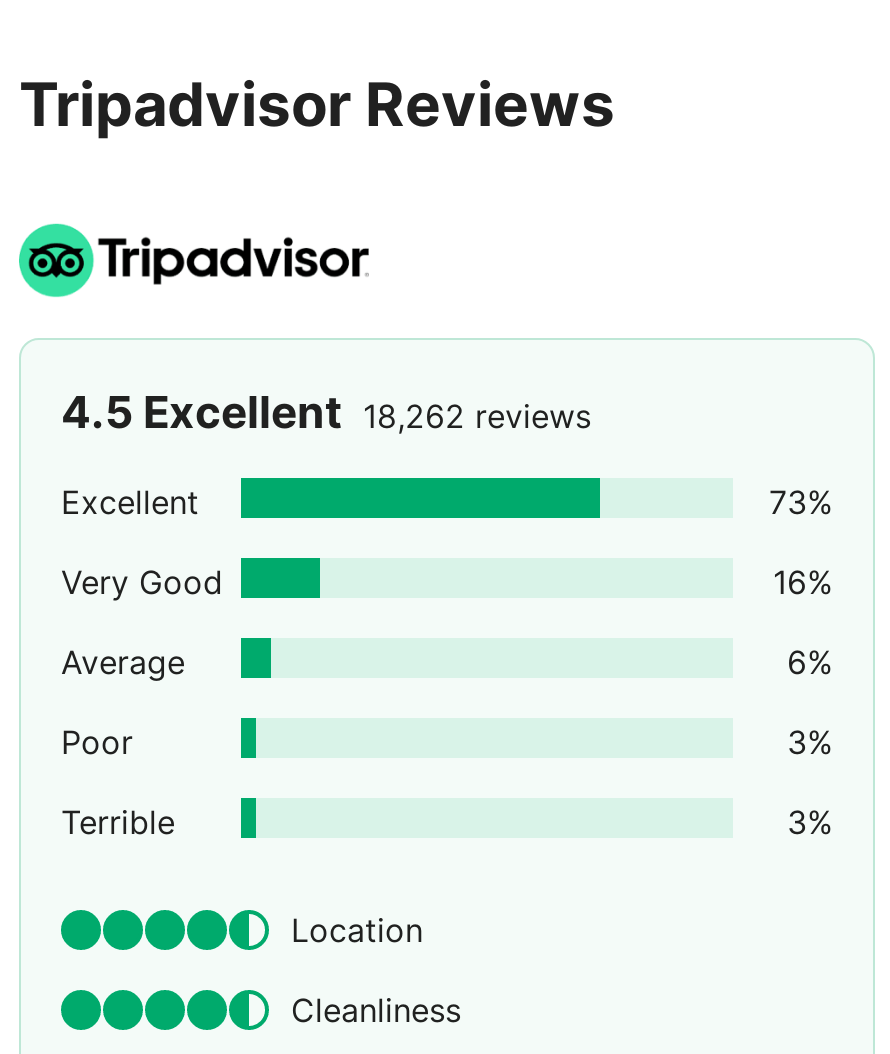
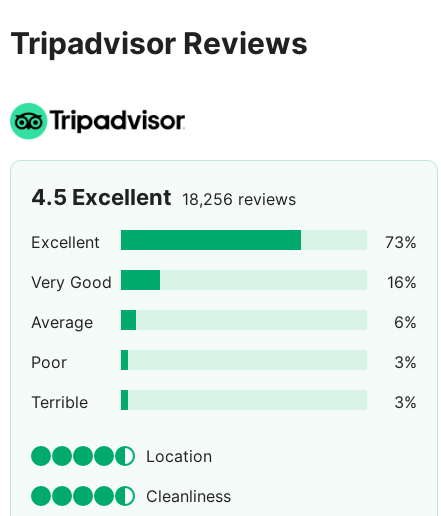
- 4.5 Excellent 18,262 reviews
+ 4.5 Excellent 18,256 reviews
